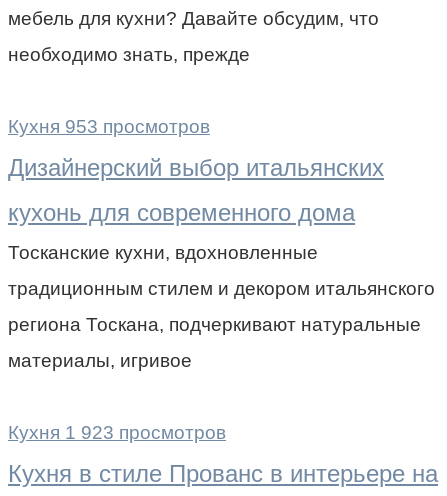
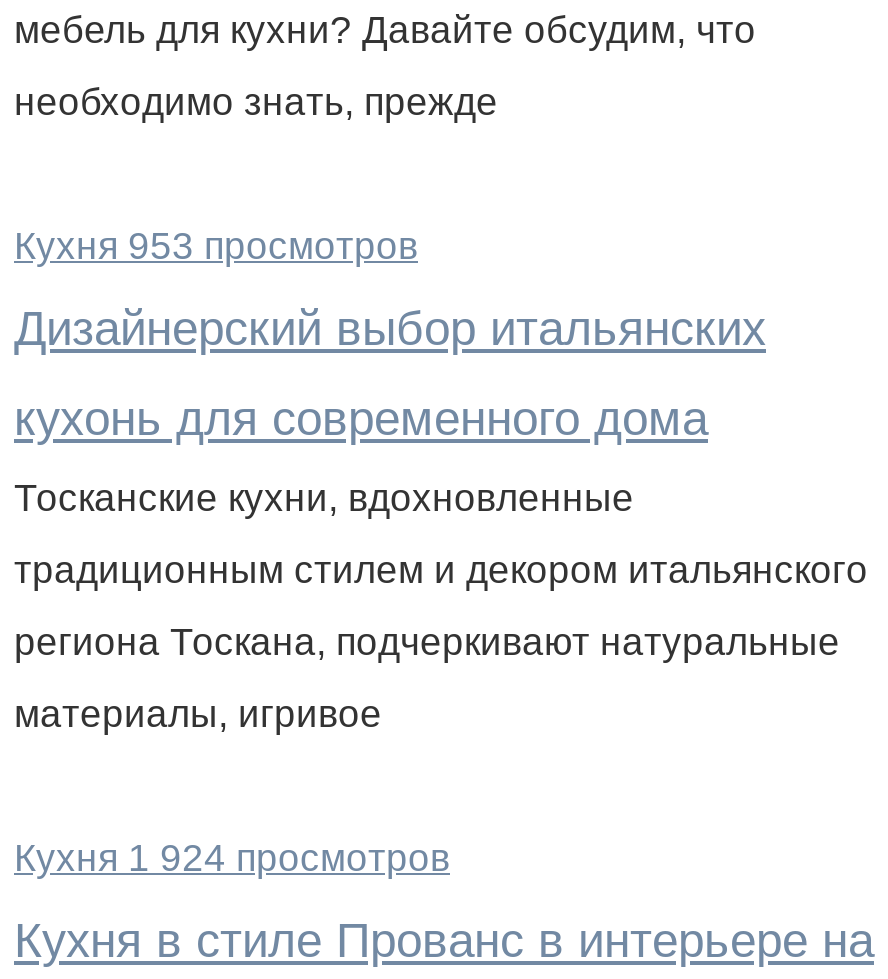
- Кухня 1 923 просмотров
+ Кухня 1 924 просмотров
